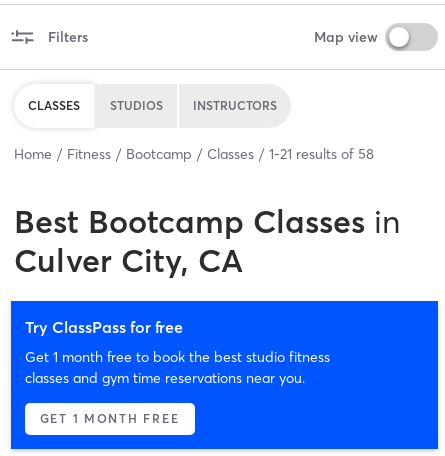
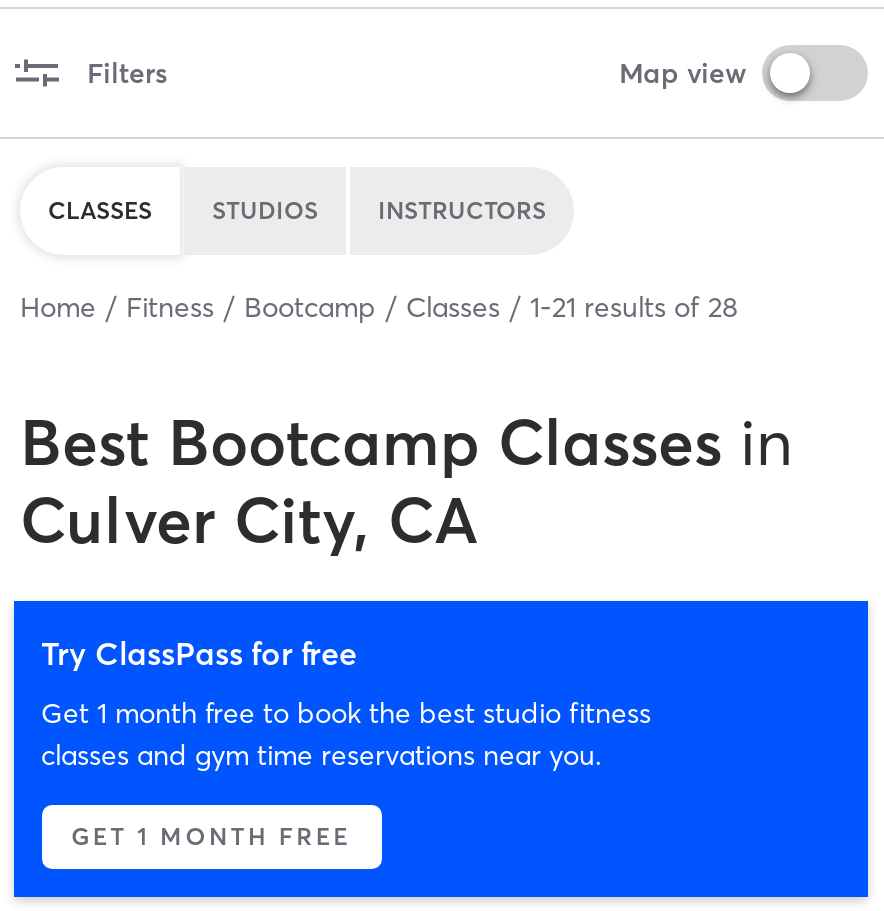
- Home Fitness Bootcamp Classes 1-21 results of 58
+ Home Fitness Bootcamp Classes 1-21 results of 28
